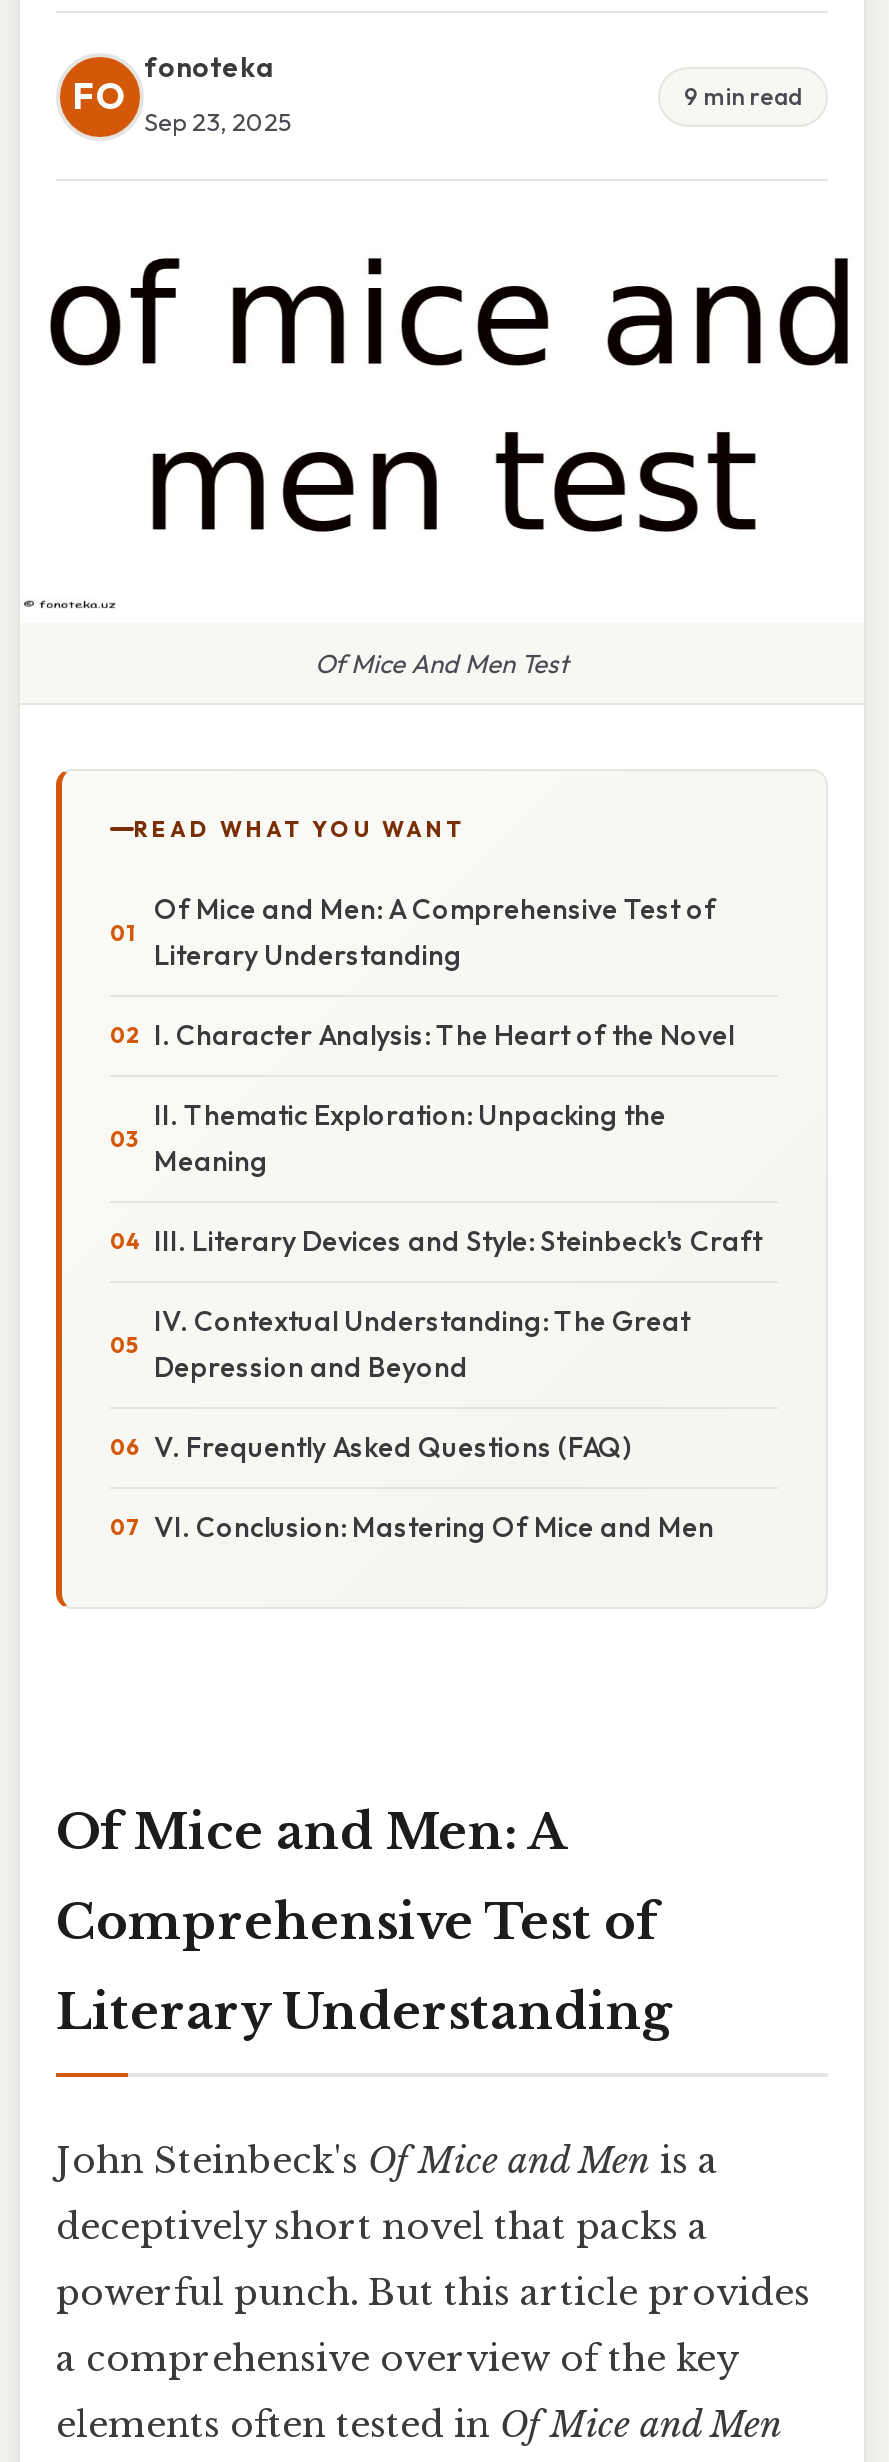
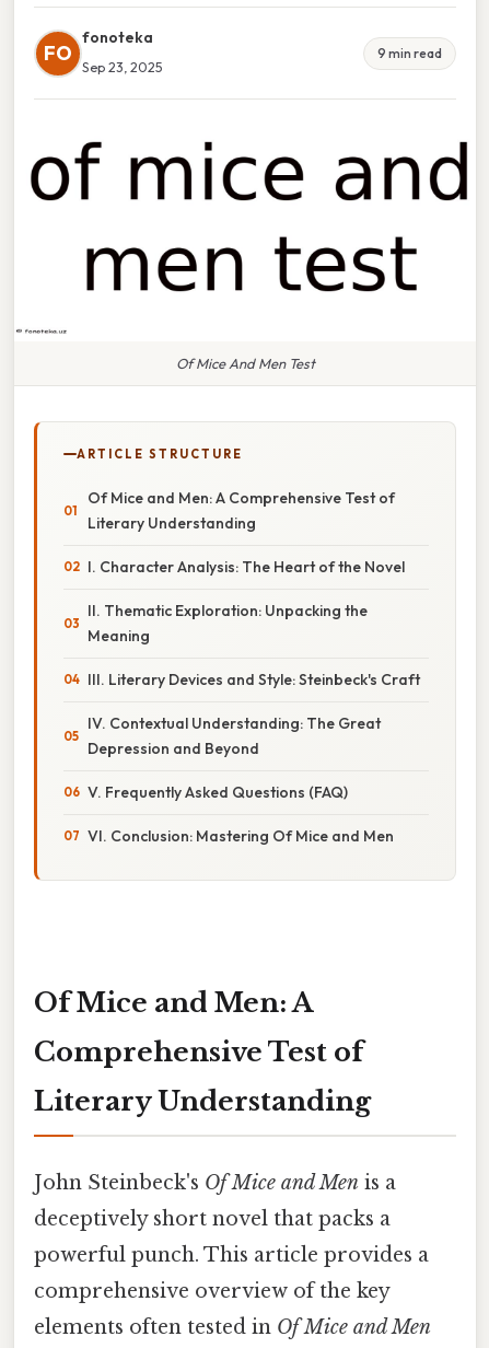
- READ WHAT YOU WANT
+ ARTICLE STRUCTURE

- powerful punch. But this article provides
+ powerful punch. This article provides a

- a comprehensive overview of the key
+ comprehensive overview of the key
